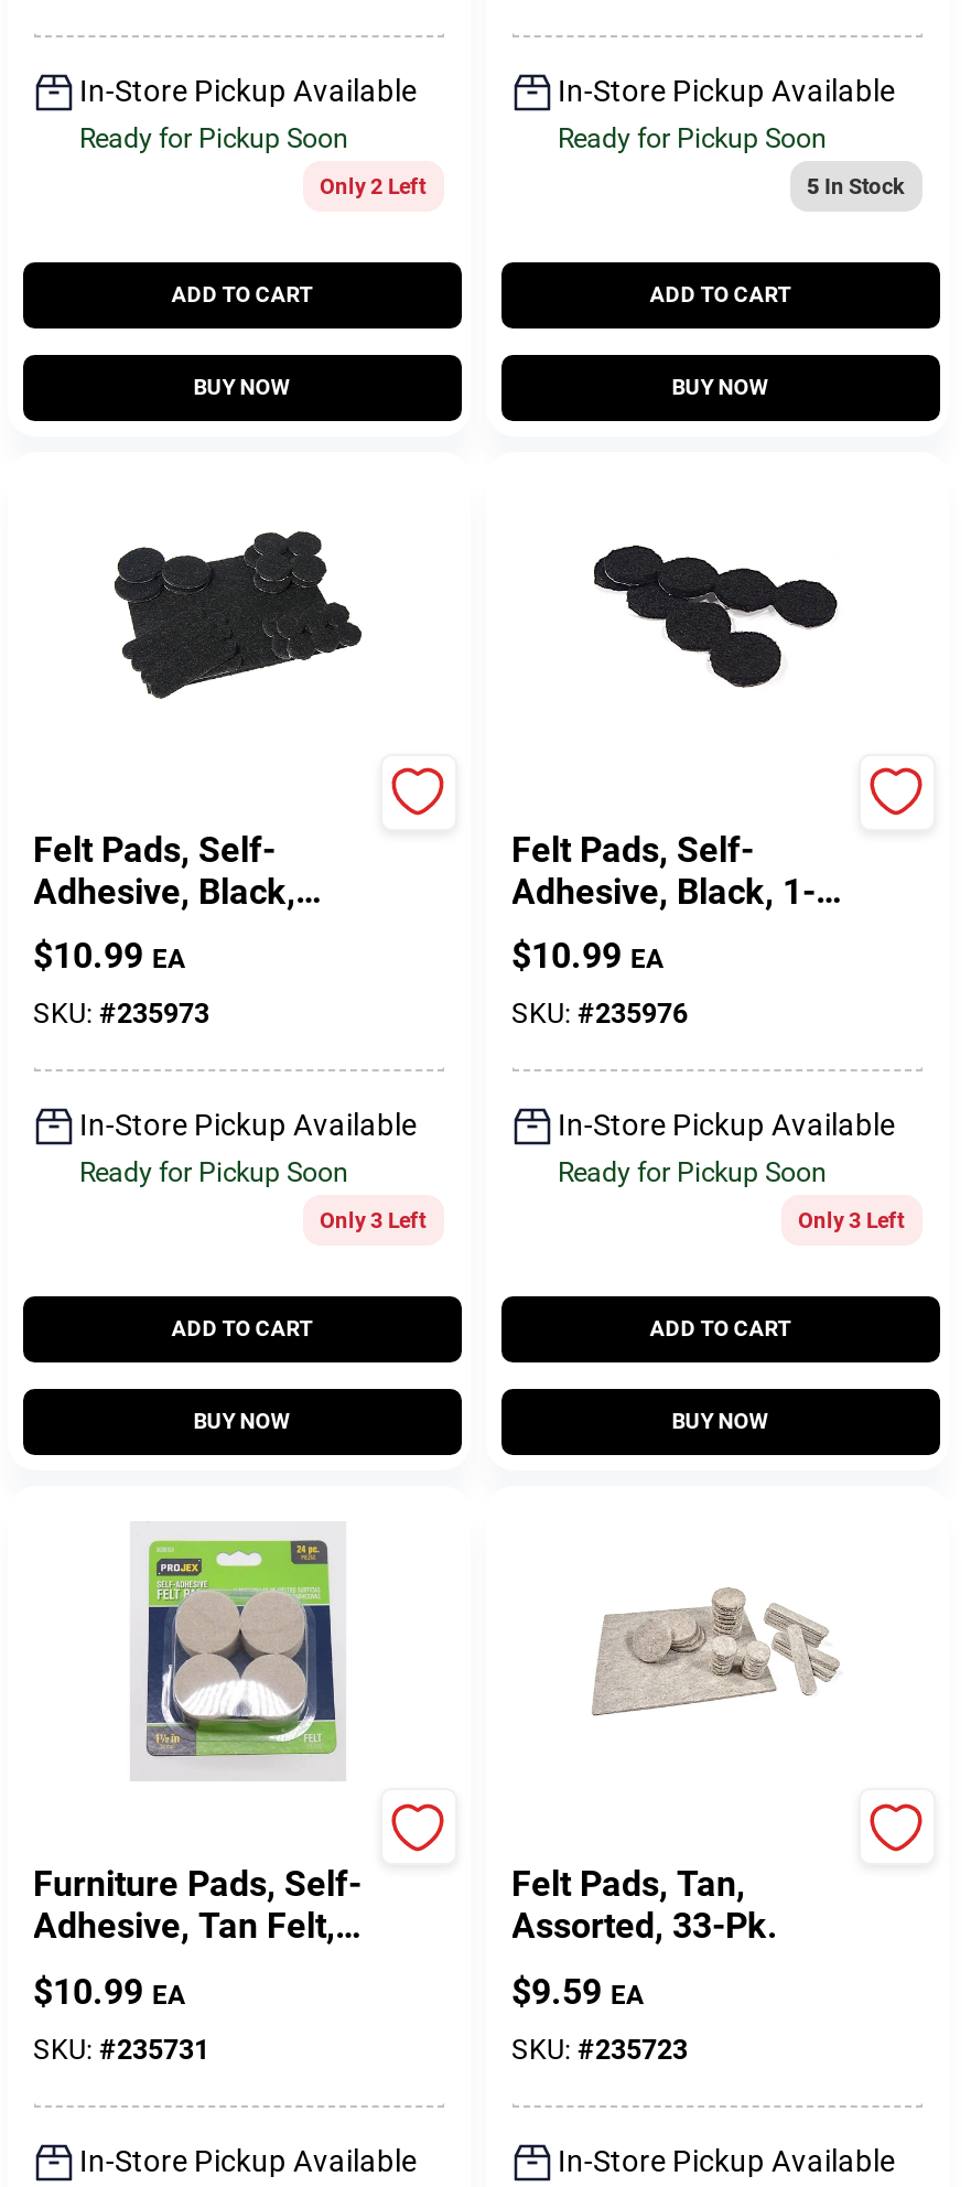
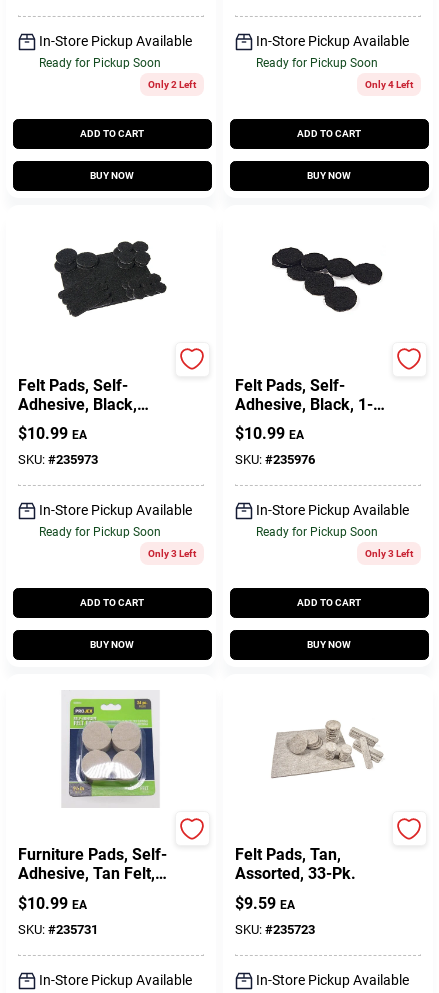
- 5 In Stock
+ Only 4 Left
